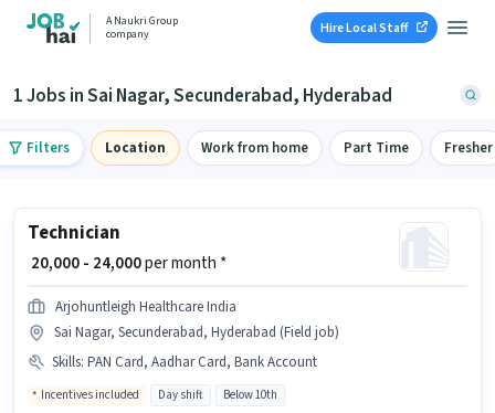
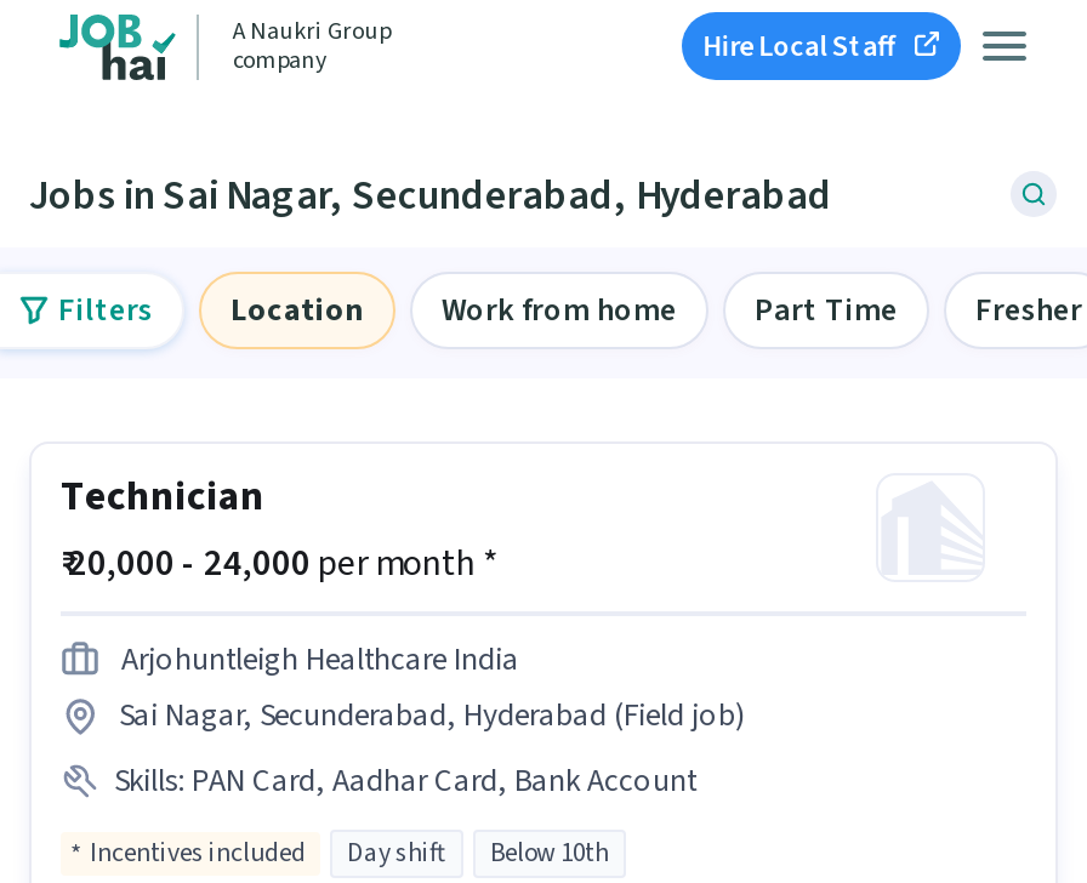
- 1 Jobs in Sai Nagar, Secunderabad, Hyderabad
+ Jobs in Sai Nagar, Secunderabad, Hyderabad
